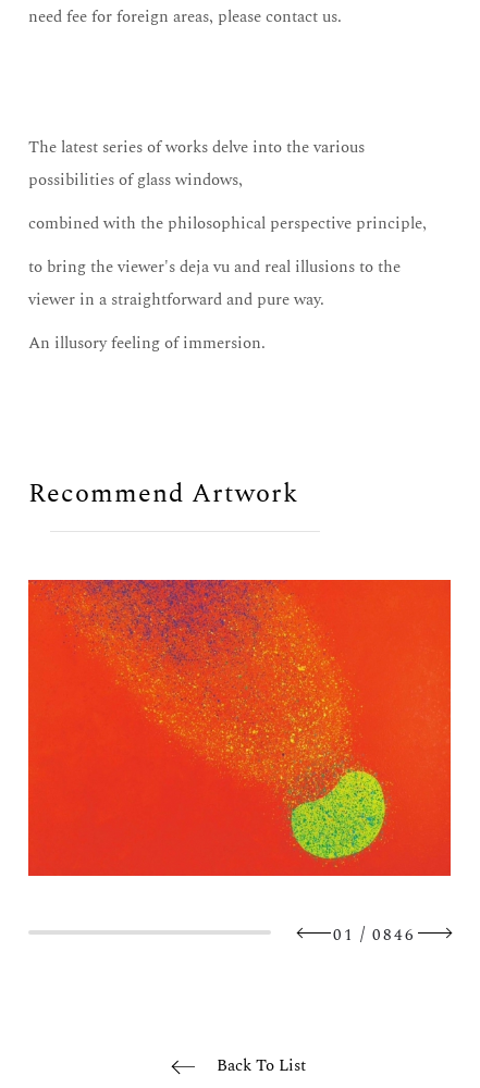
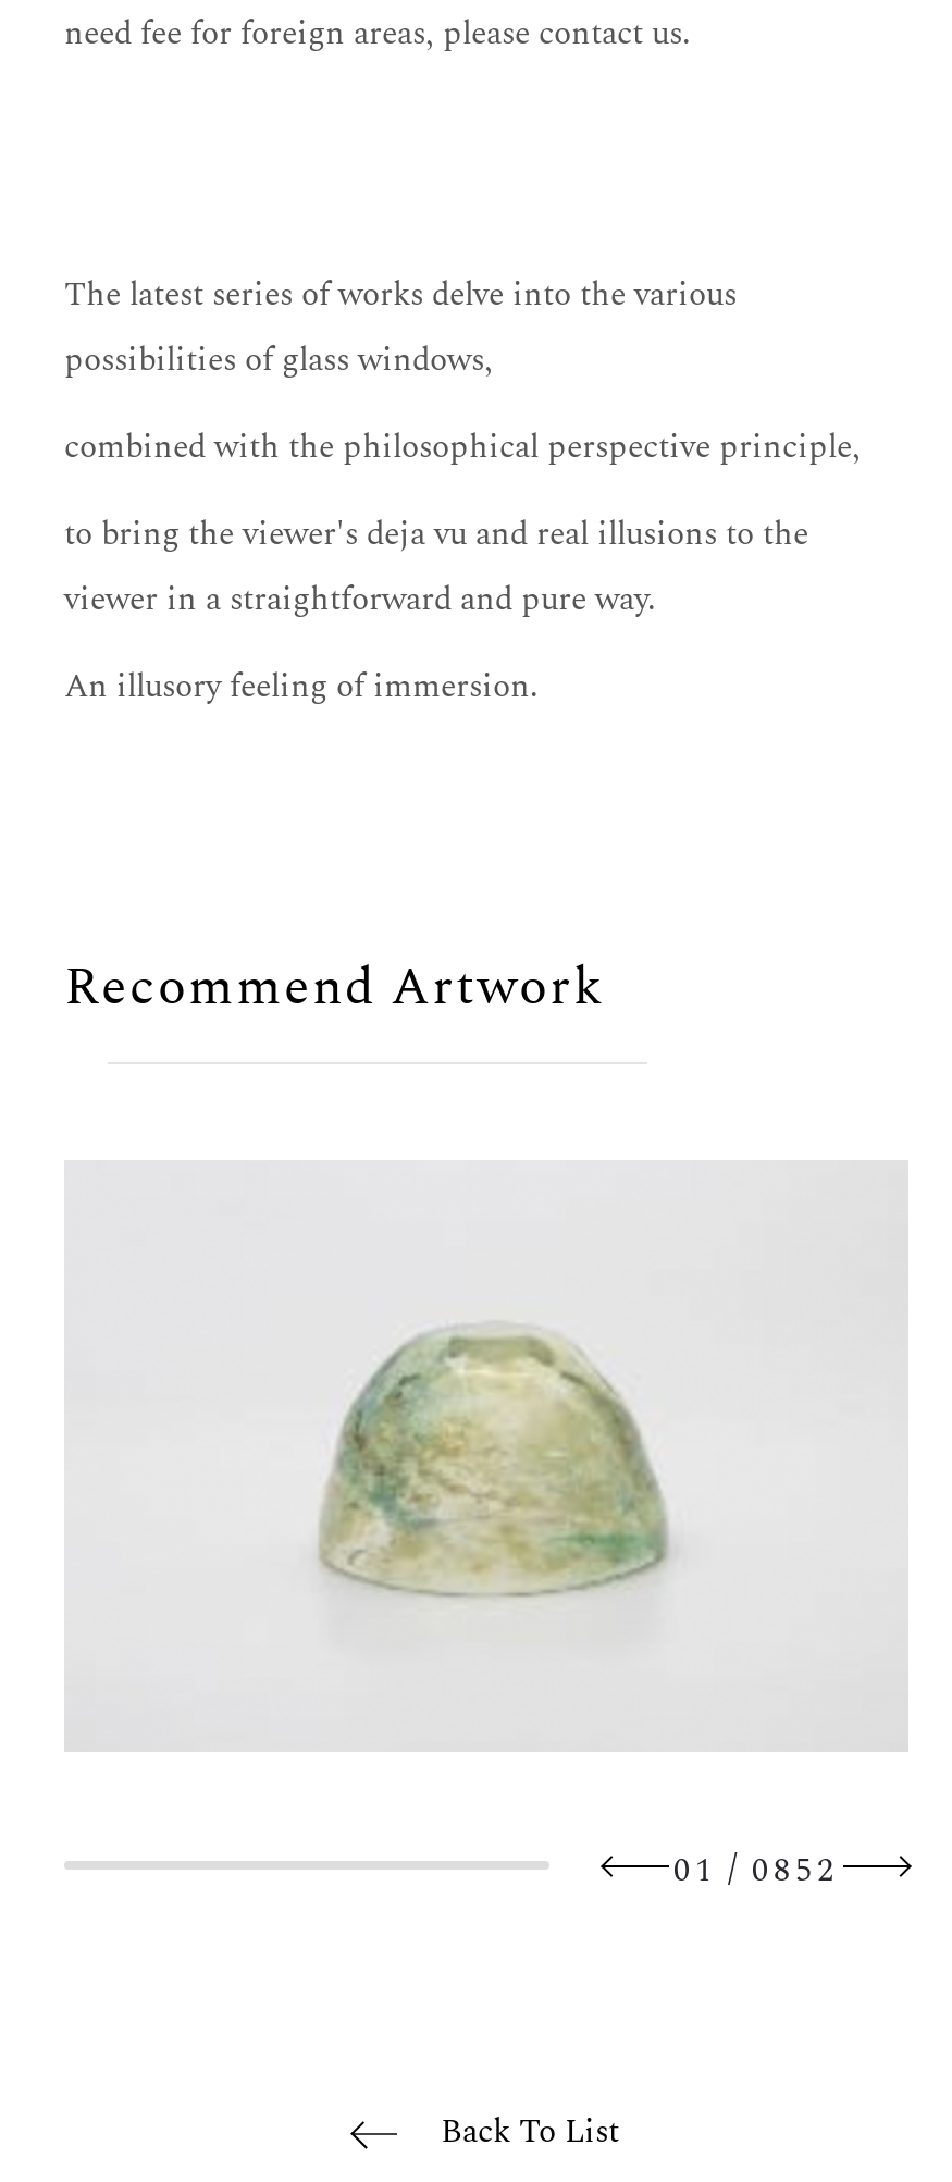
- [image]
+ [image]

- 01 / 0846
+ 01 / 0852
